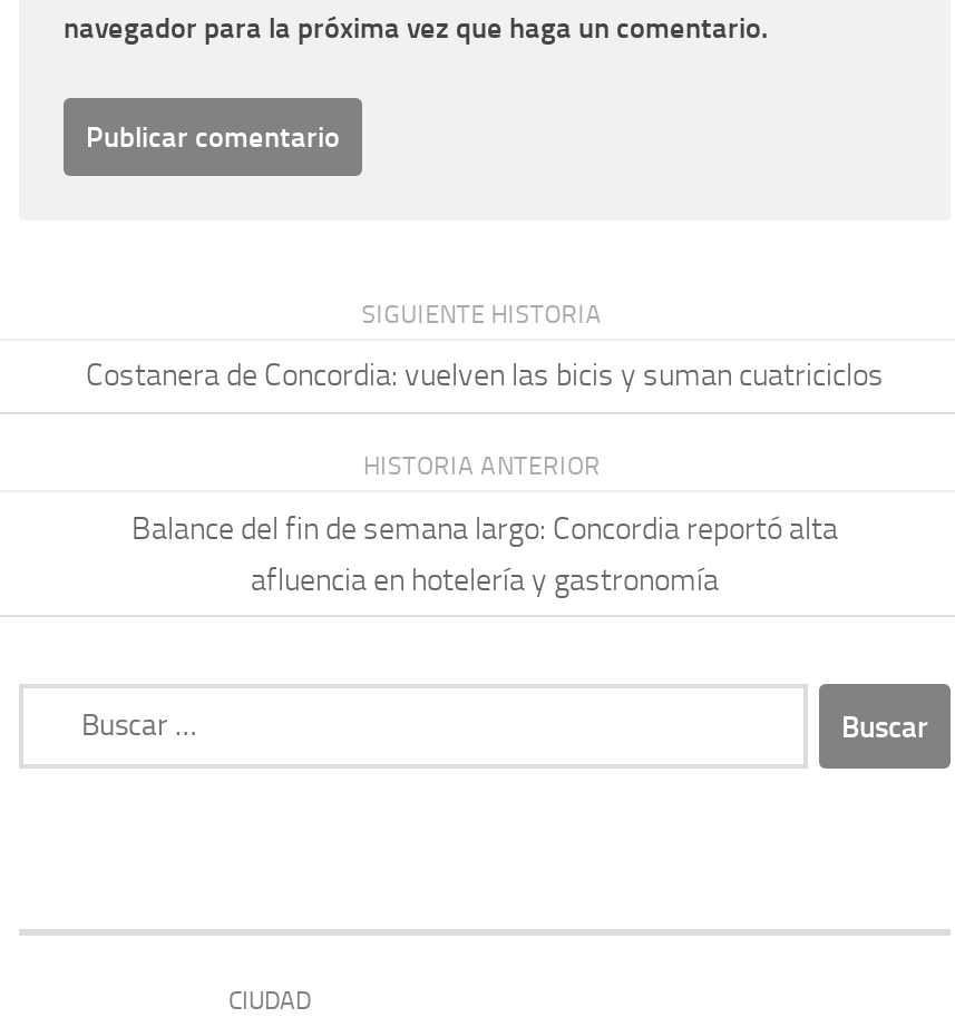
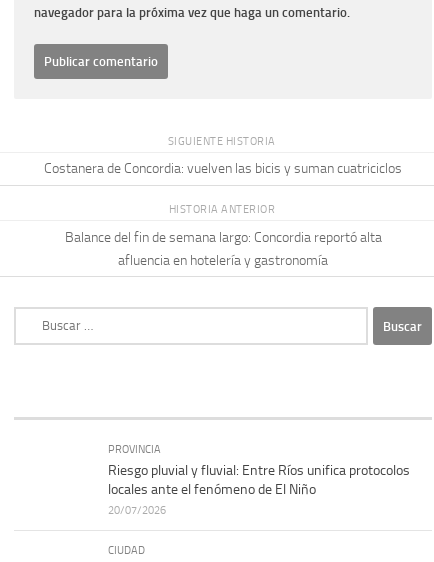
+ PROVINCIA
+ Riesgo pluvial y fluvial: Entre Ríos unifica protocolos
+ locales ante el fenómeno de El Niño
+ 20/07/2026
